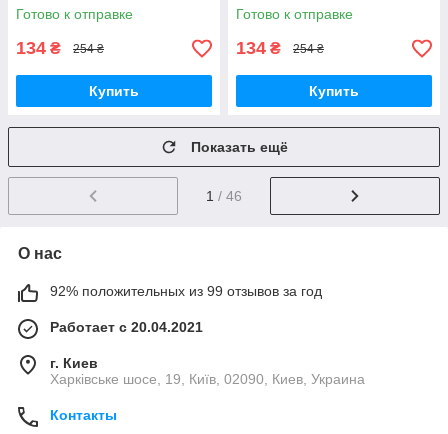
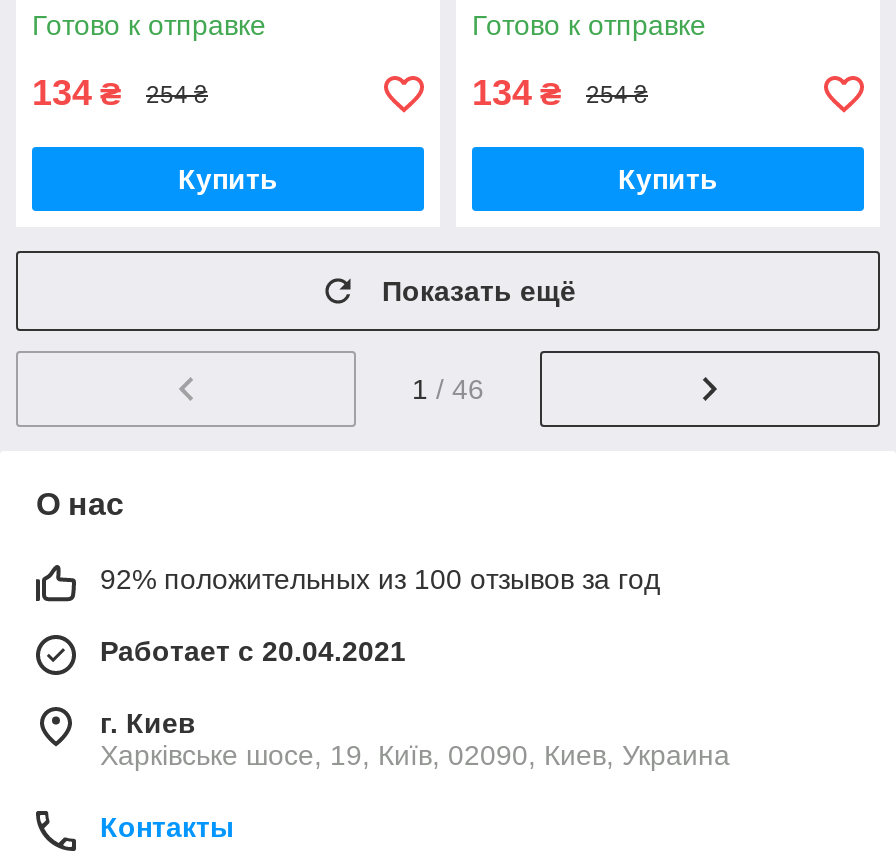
- 92% положительных из 99 отзывов за год
+ 92% положительных из 100 отзывов за год
